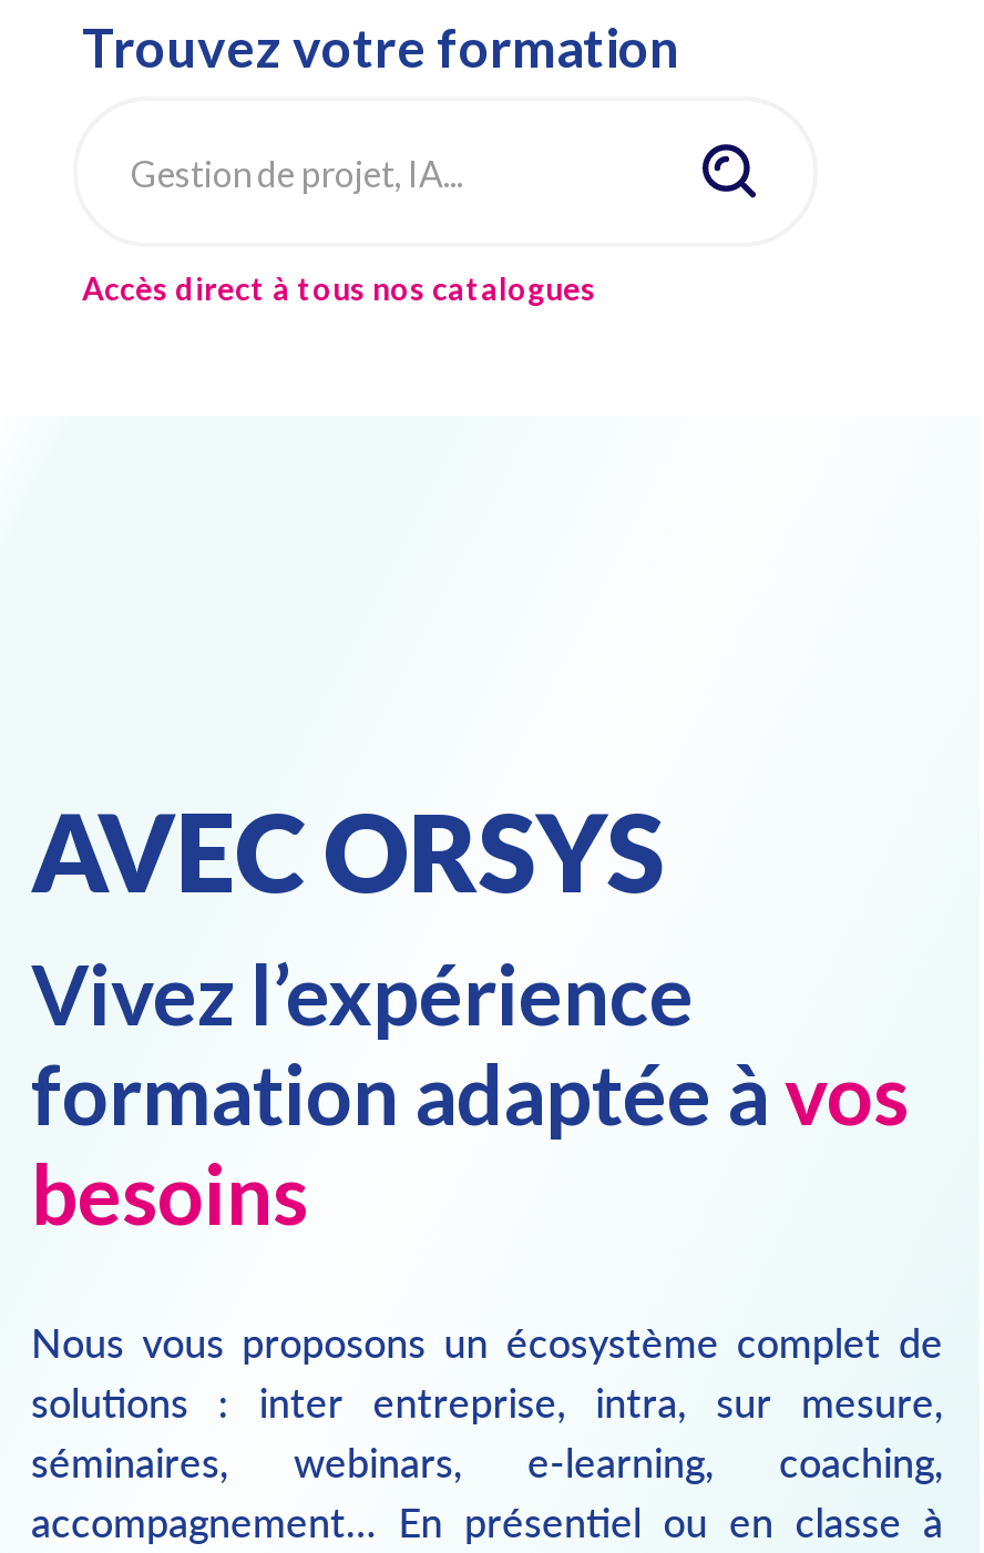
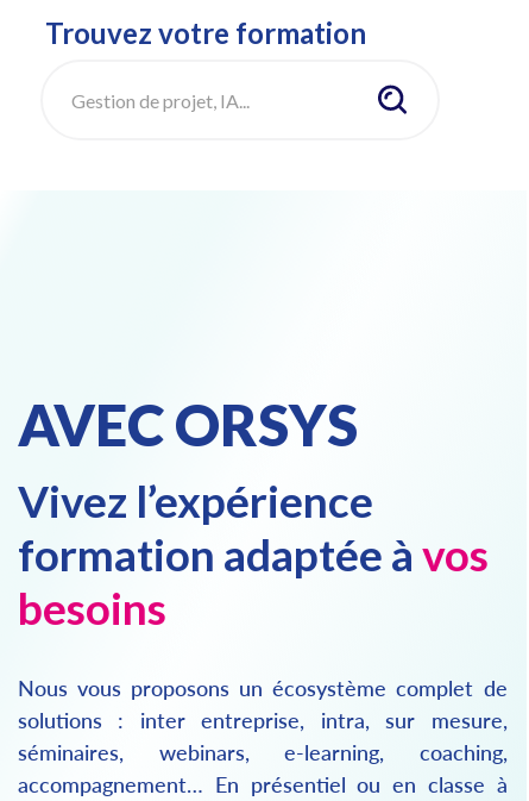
- Accès direct à tous nos catalogues
